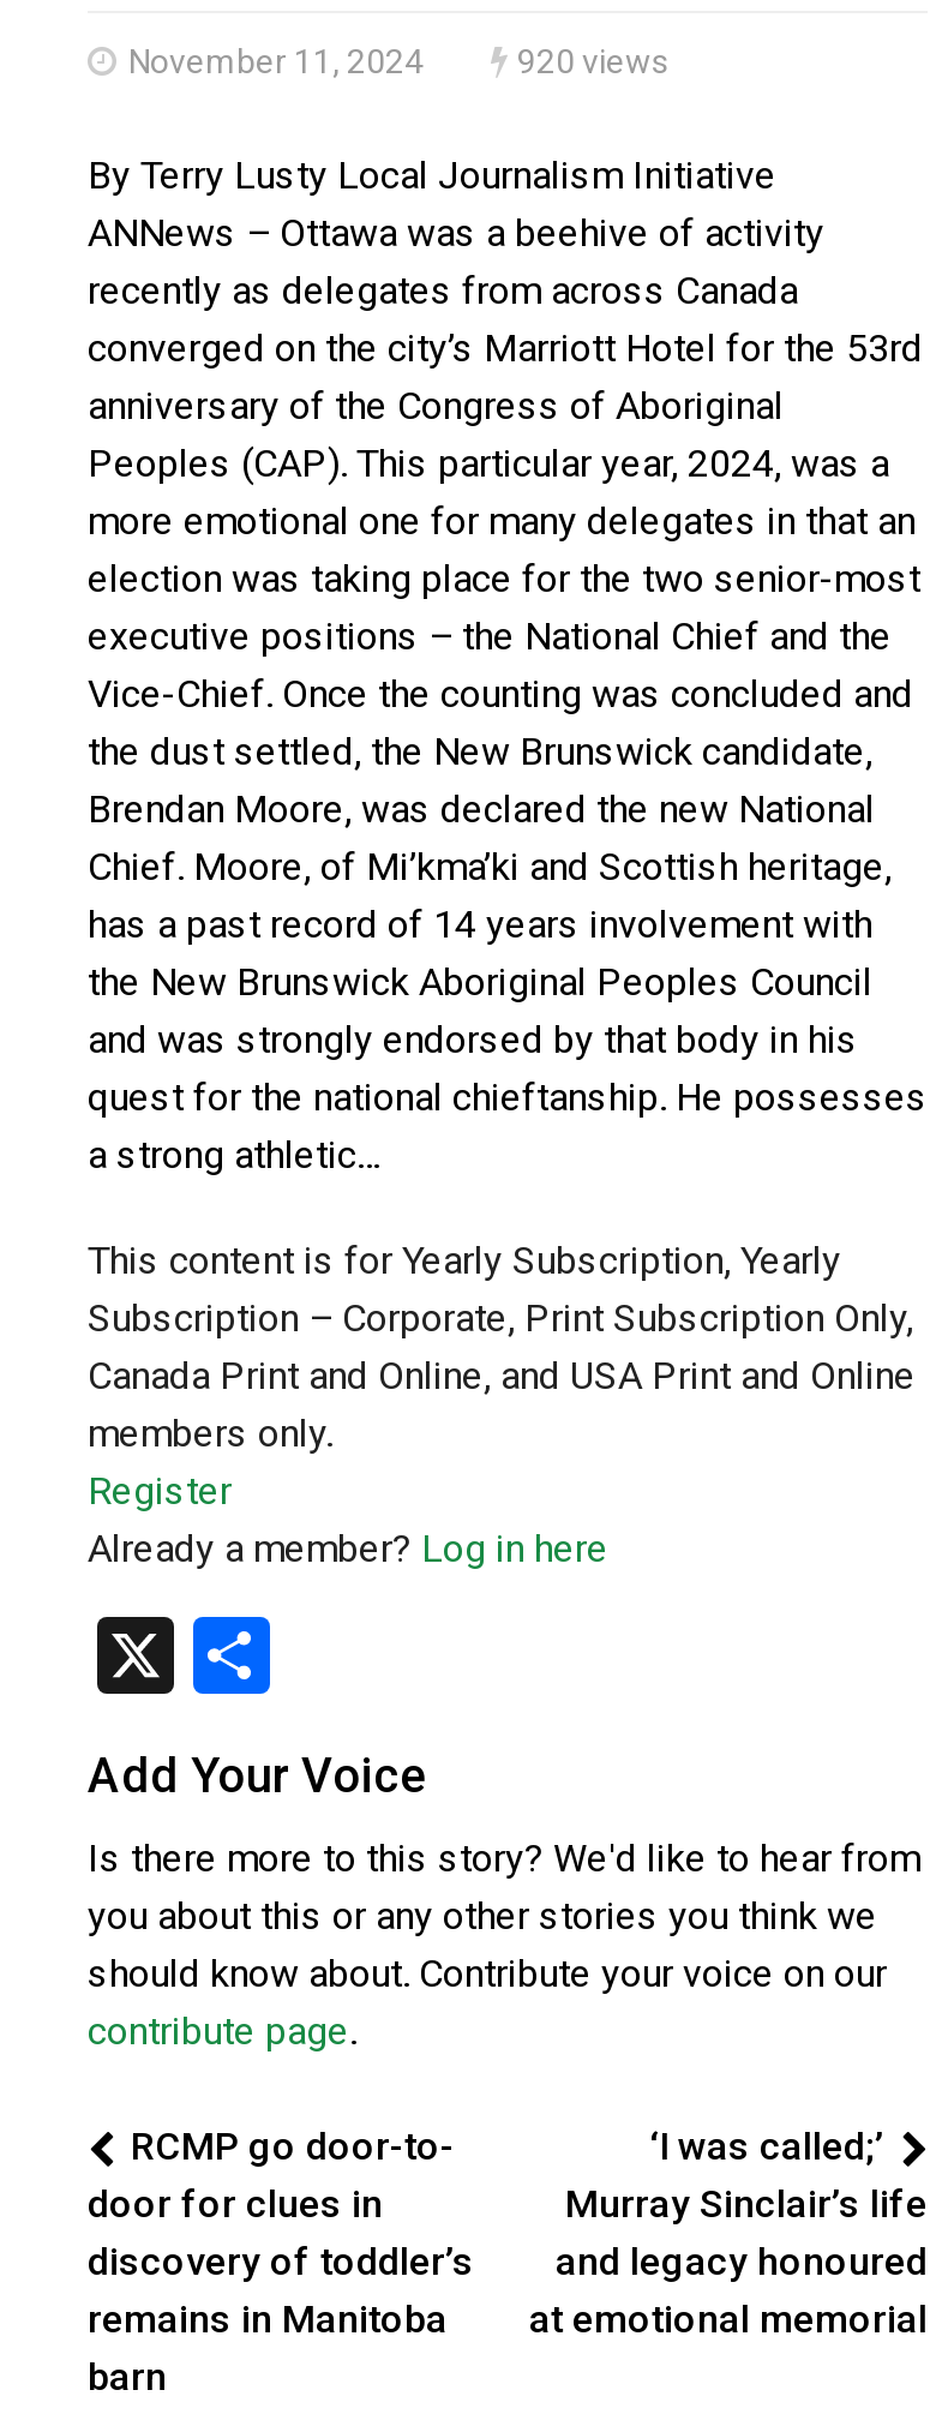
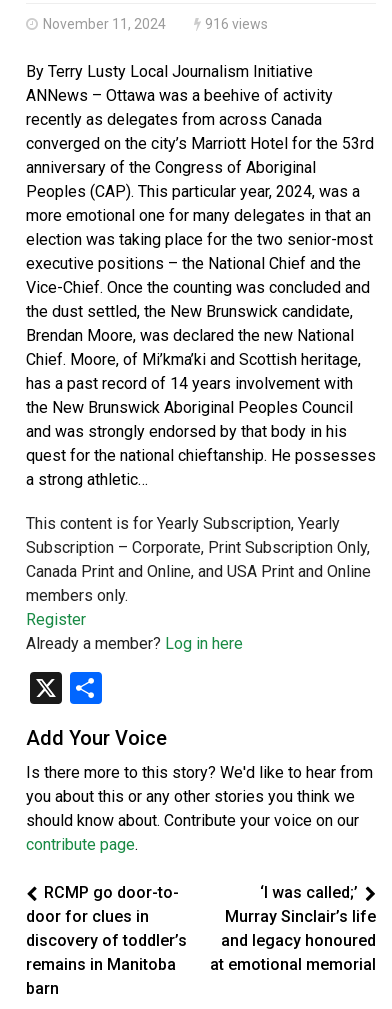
- 920 views
+ 916 views
